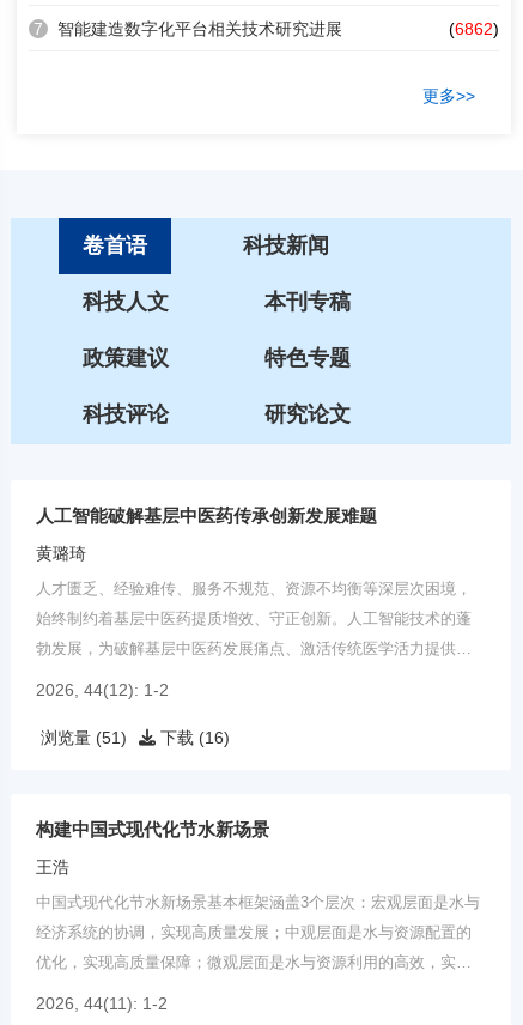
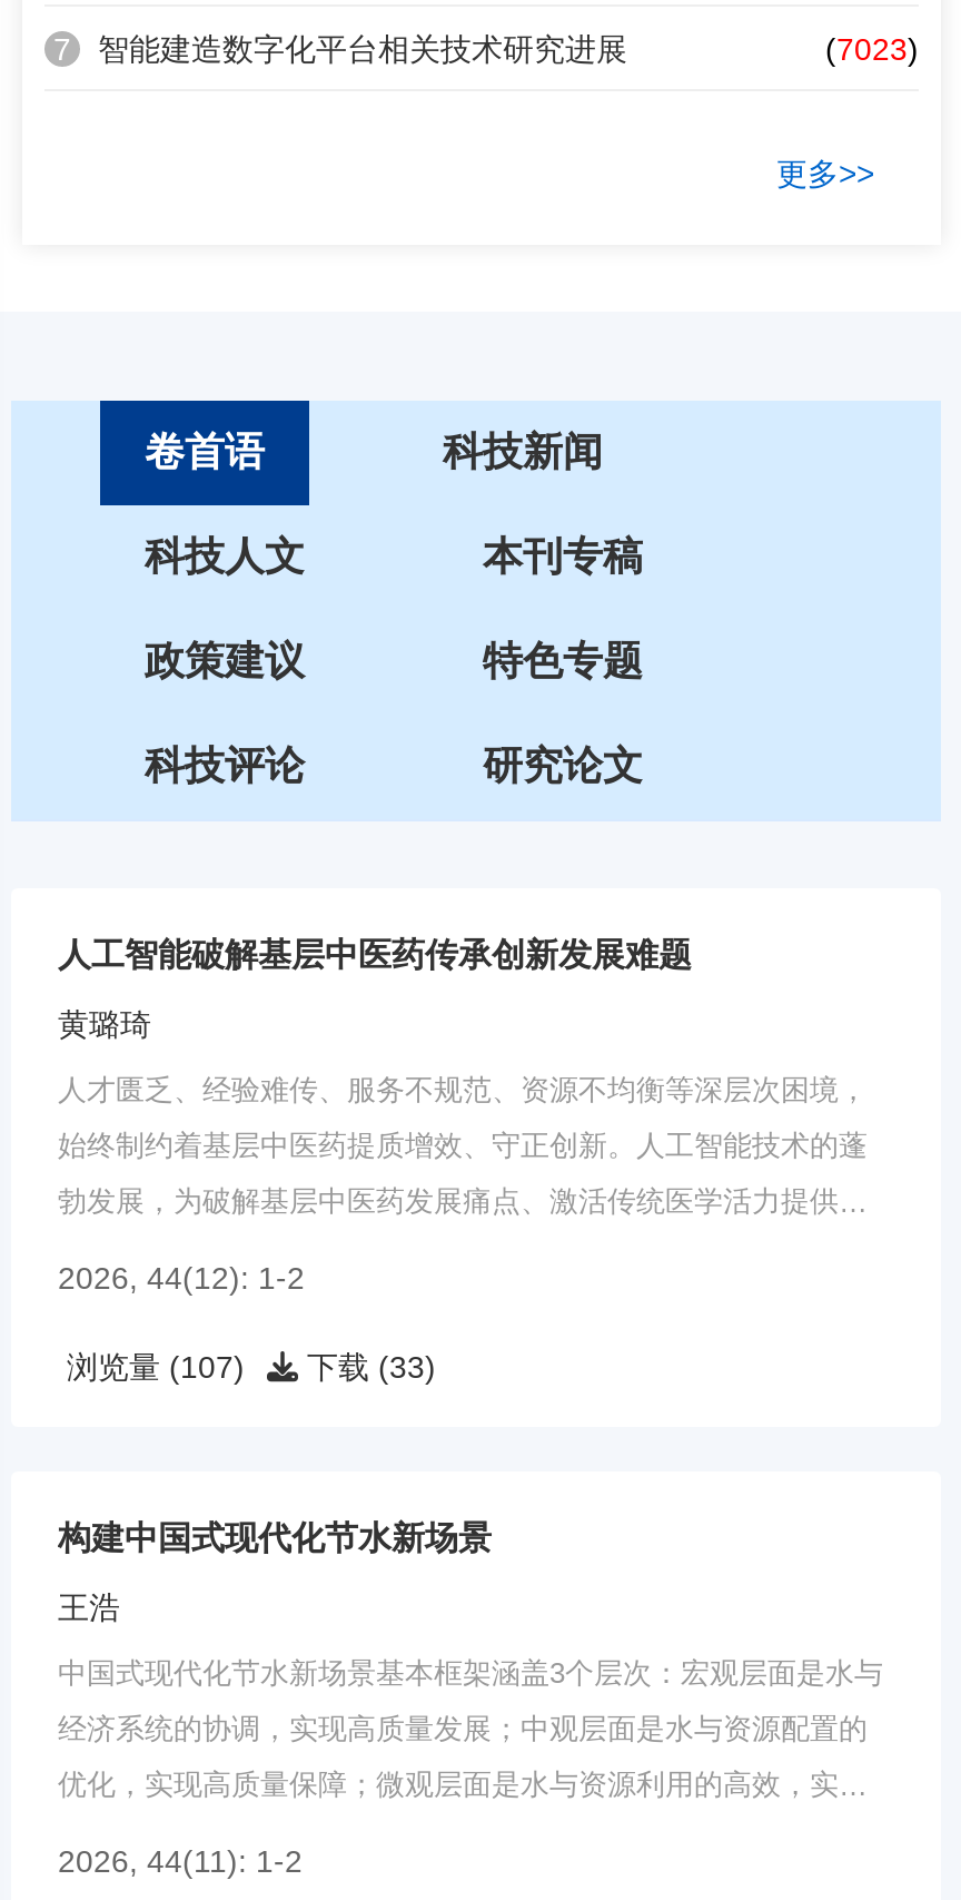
- (6862)
+ (7023)

- 浏览量 (51)
+ 浏览量 (107)

- 下载 (16)
+ 下载 (33)
